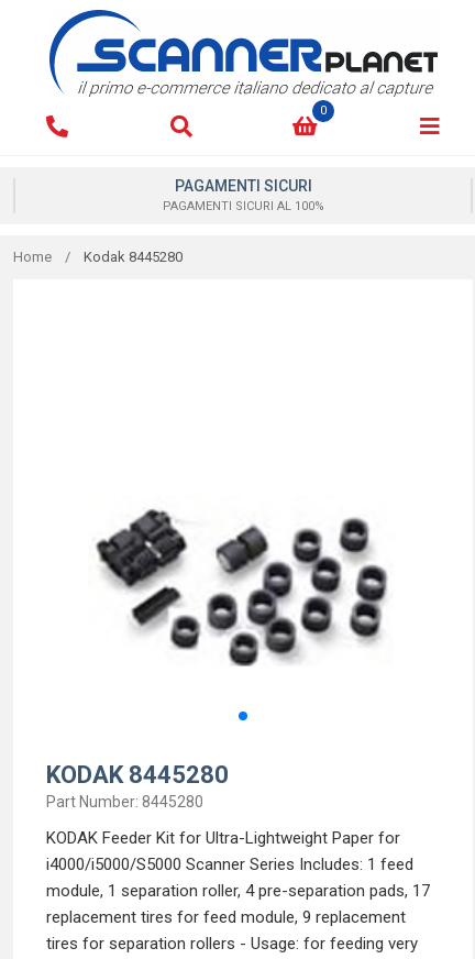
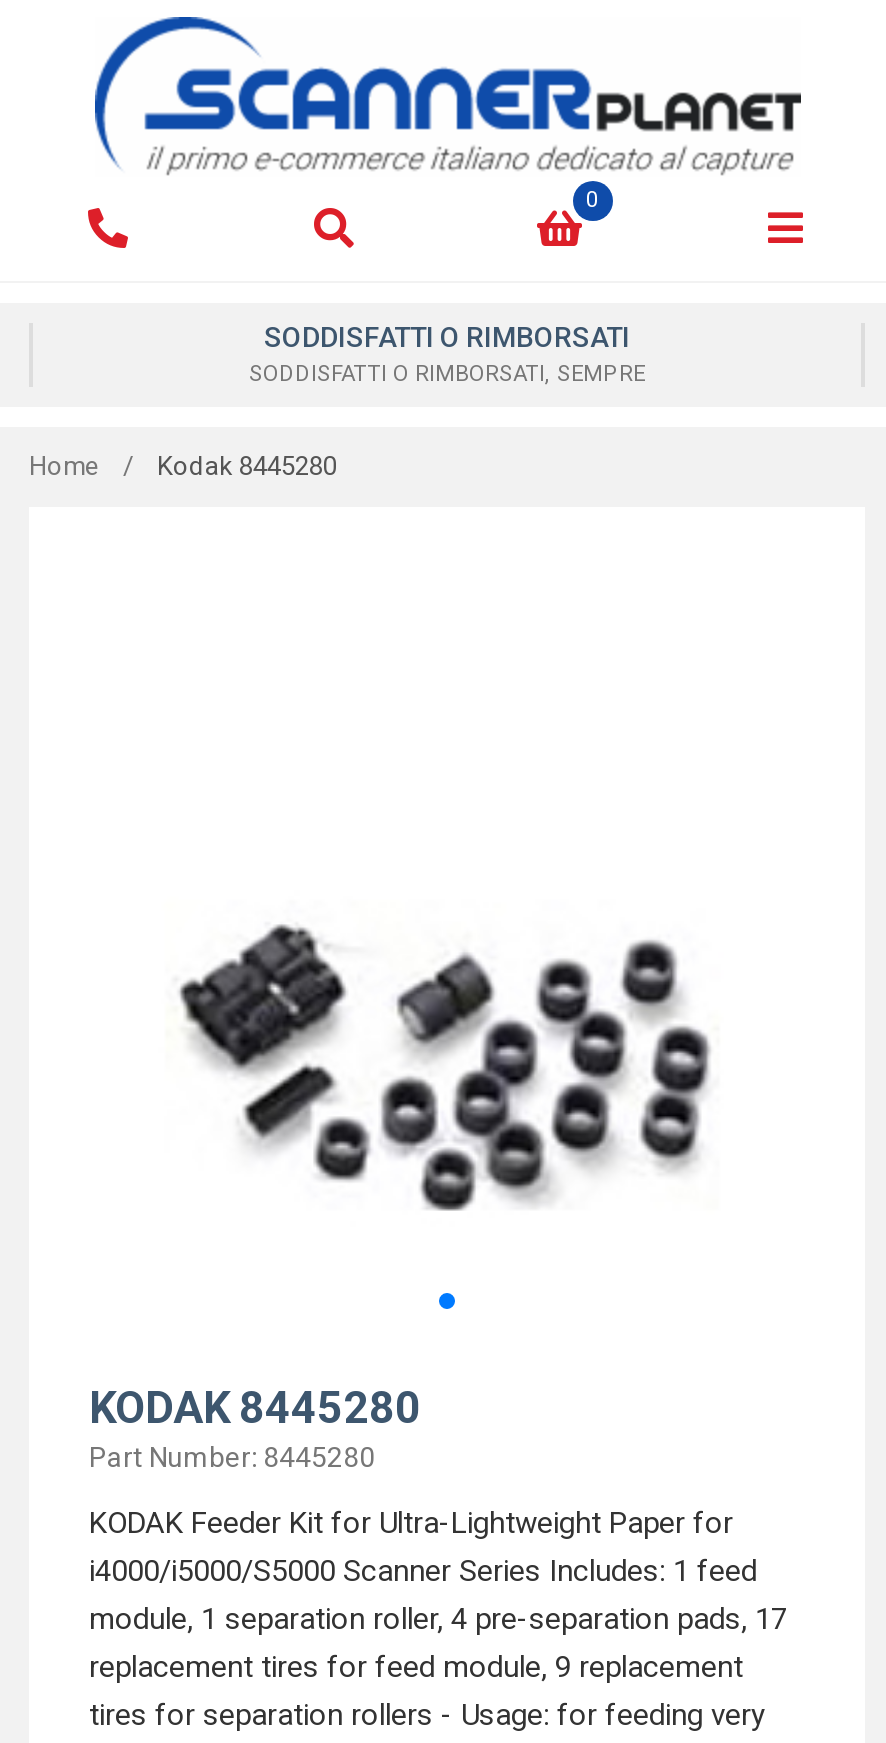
- PAGAMENTI SICURI
- PAGAMENTI SICURI AL 100%
+ SODDISFATTI O RIMBORSATI
+ SODDISFATTI O RIMBORSATI, SEMPRE
